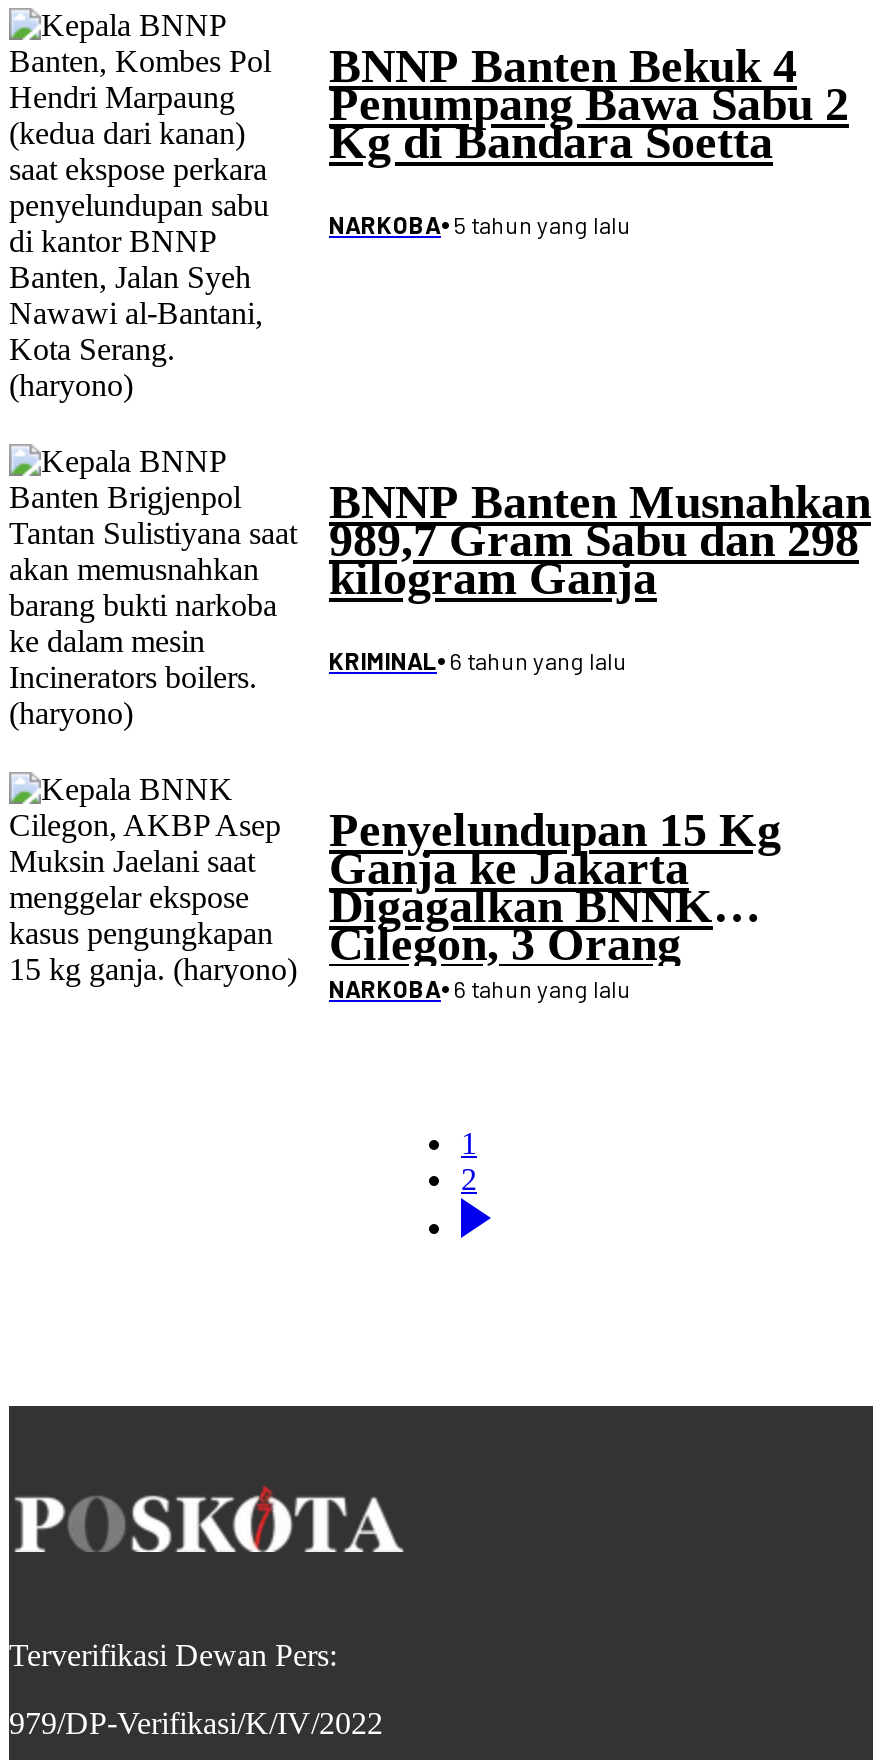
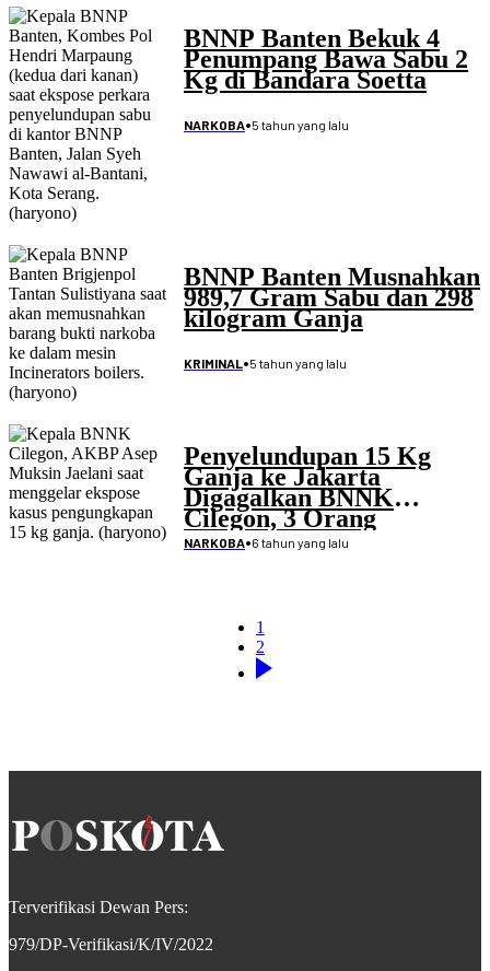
- KRIMINAL•6 tahun yang lalu
+ KRIMINAL•5 tahun yang lalu
